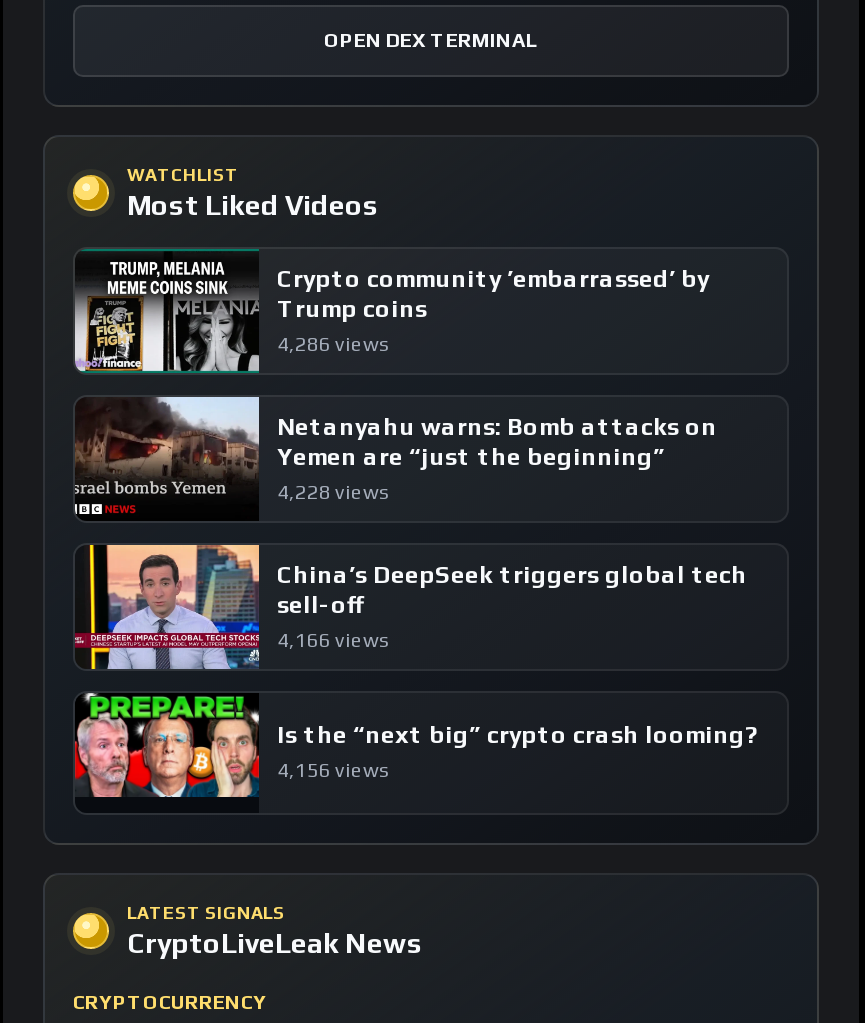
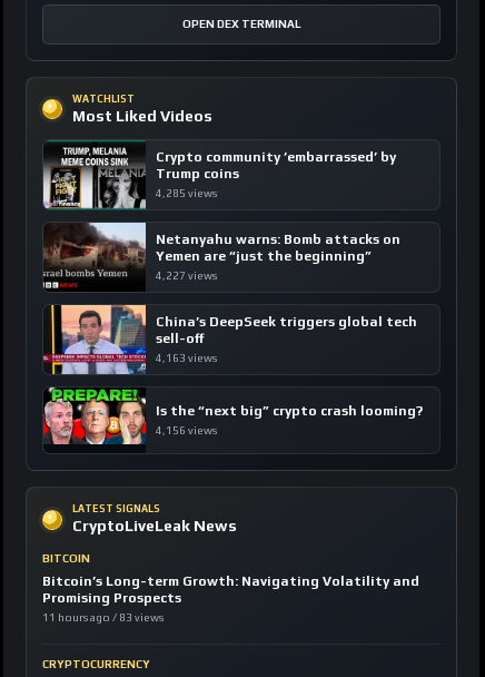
- 4,286 views
+ 4,285 views

- 4,228 views
+ 4,227 views

- 4,166 views
+ 4,163 views

+ BITCOIN
+ Bitcoin’s Long-term Growth: Navigating Volatility and
+ Promising Prospects
+ 11 hours ago / 83 views
